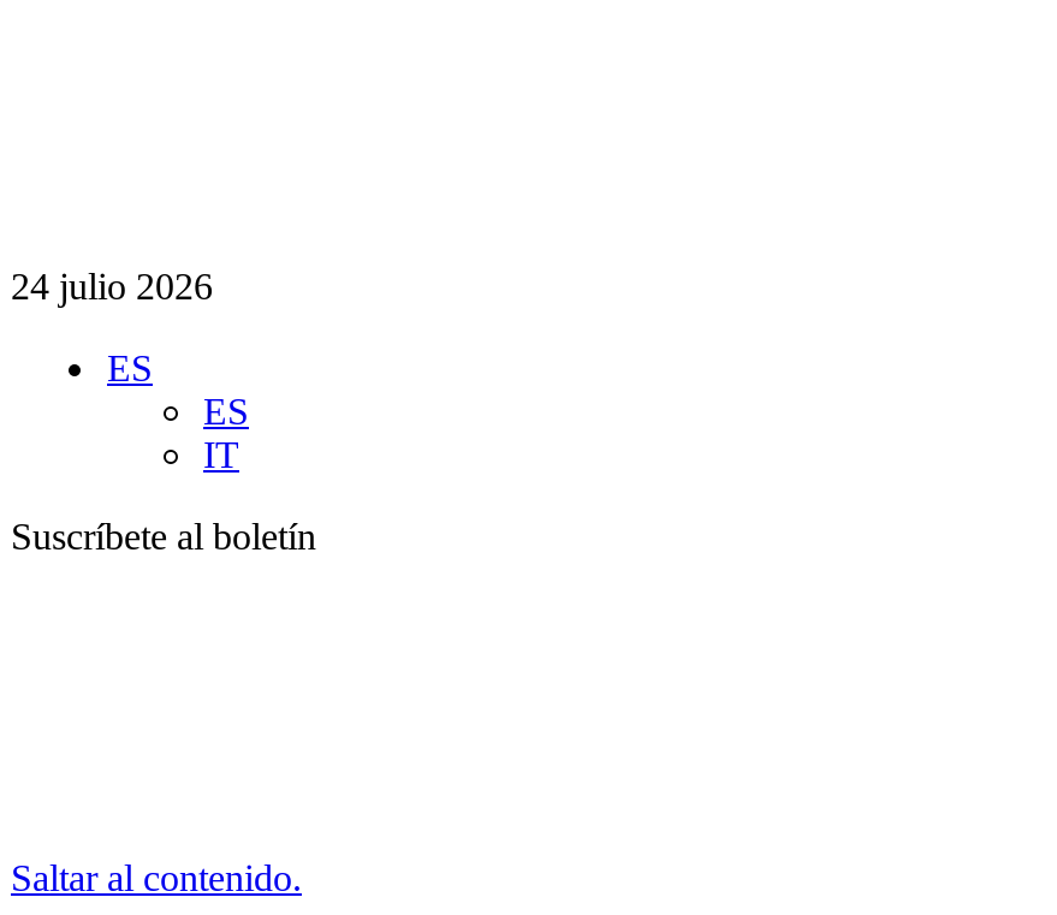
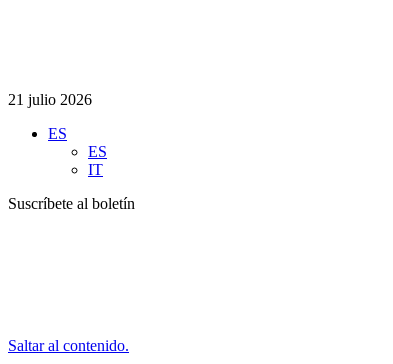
- 24 julio 2026
+ 21 julio 2026
